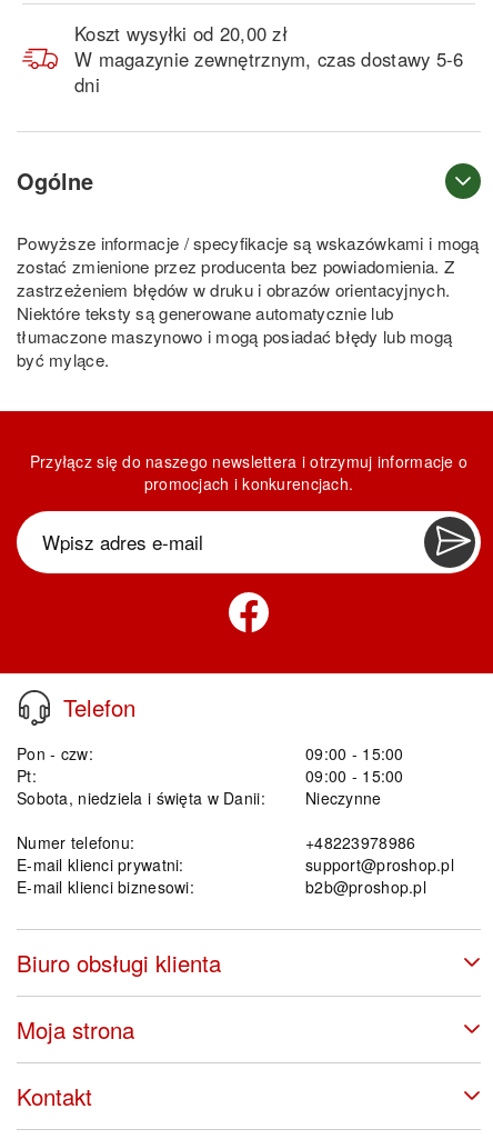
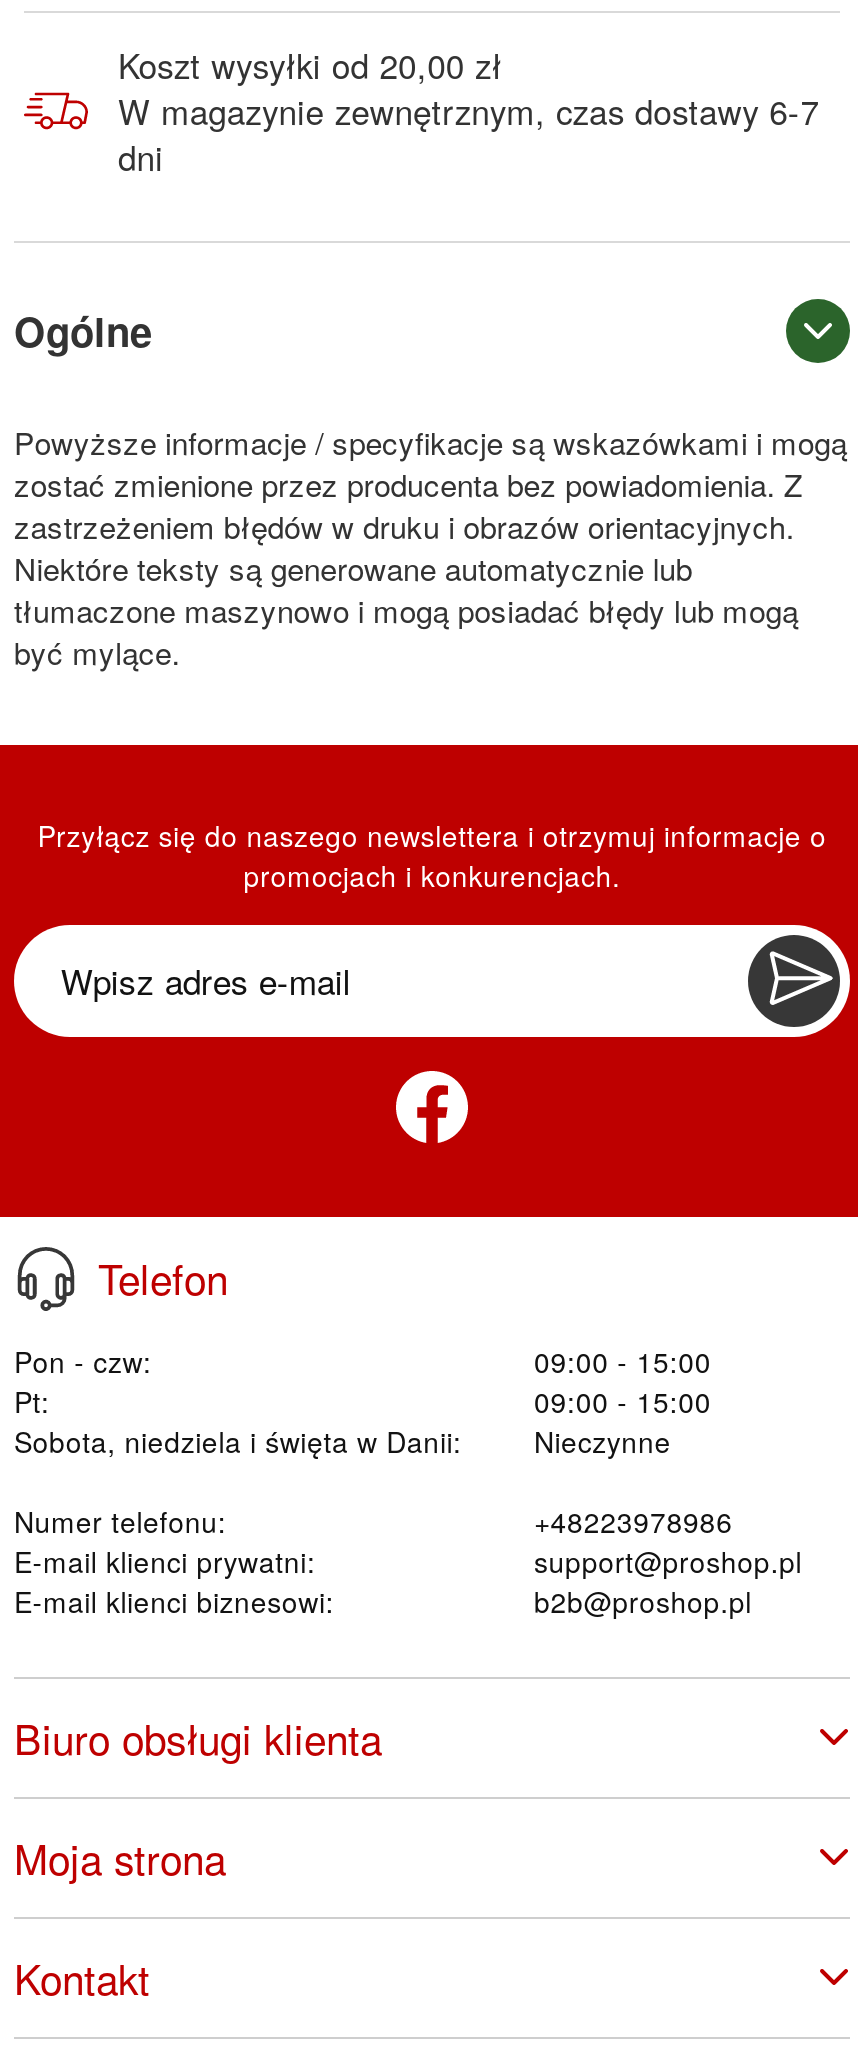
- W magazynie zewnętrznym, czas dostawy 5-6
+ W magazynie zewnętrznym, czas dostawy 6-7
